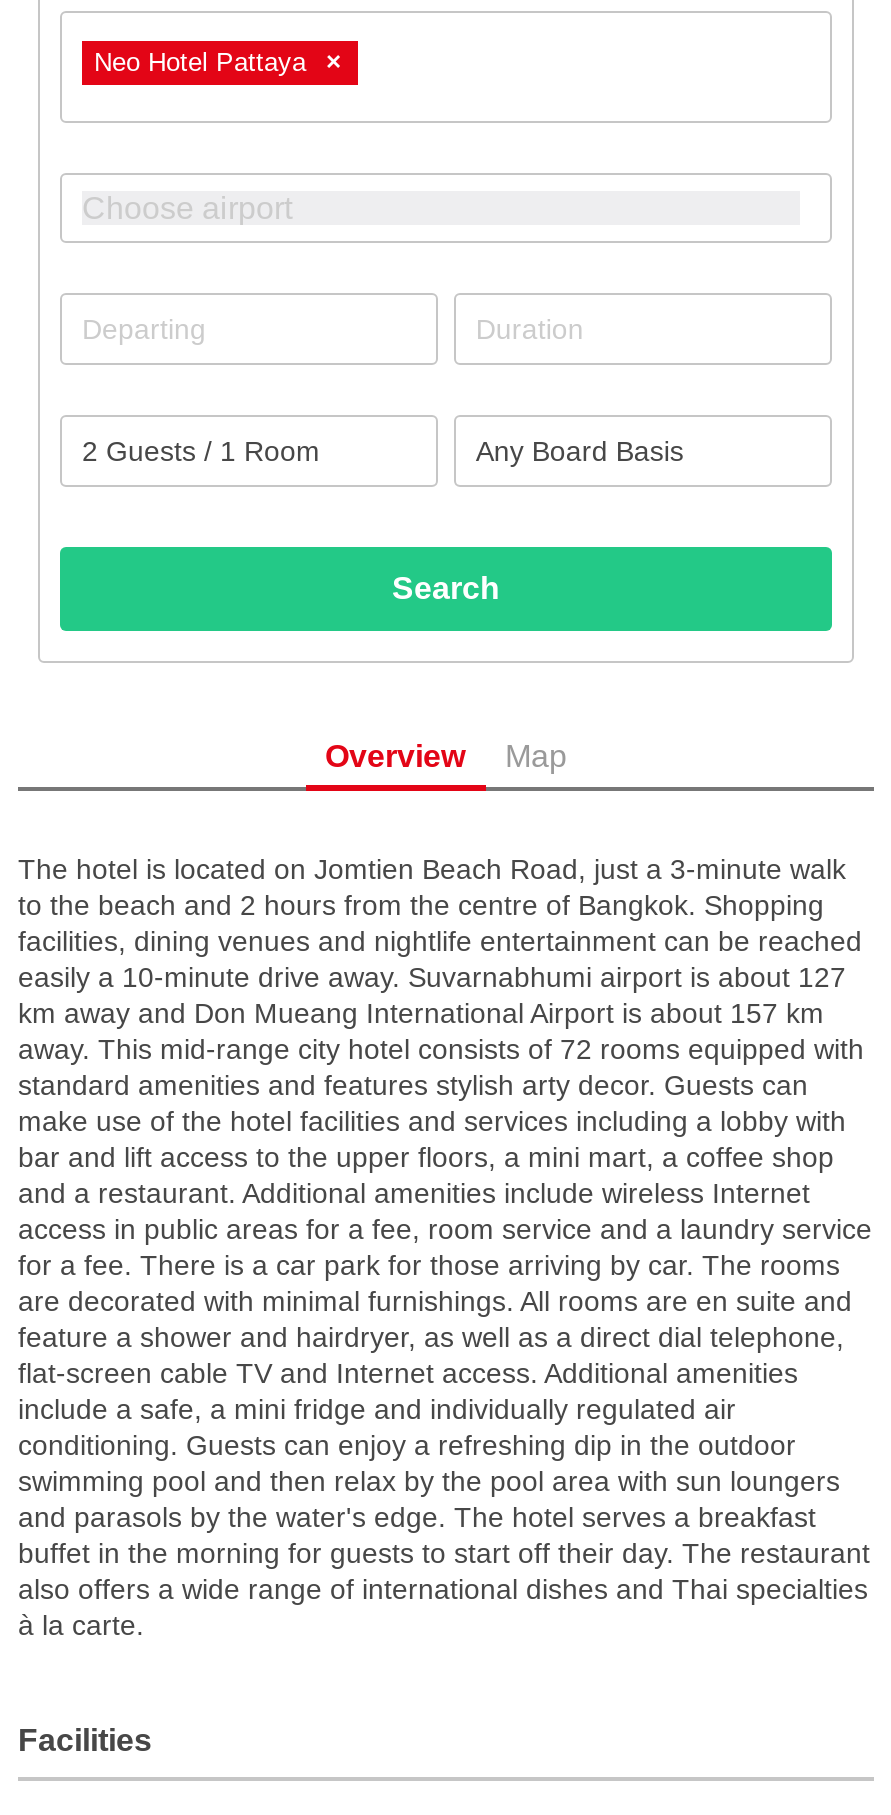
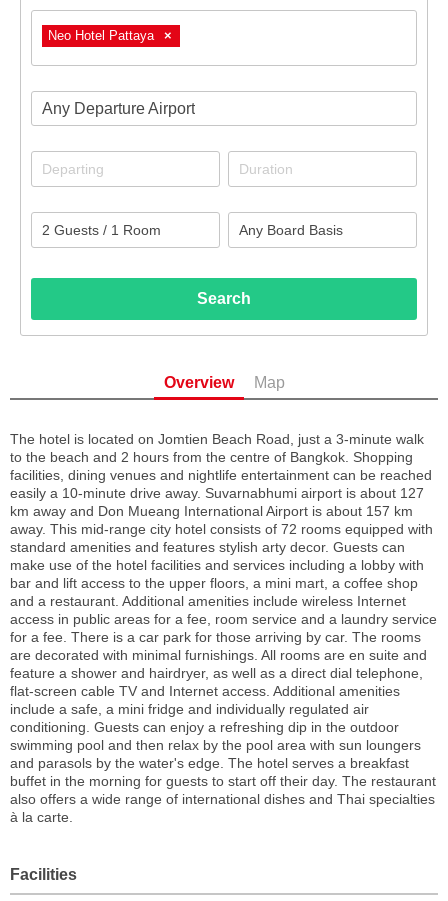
+ Any Departure Airport
